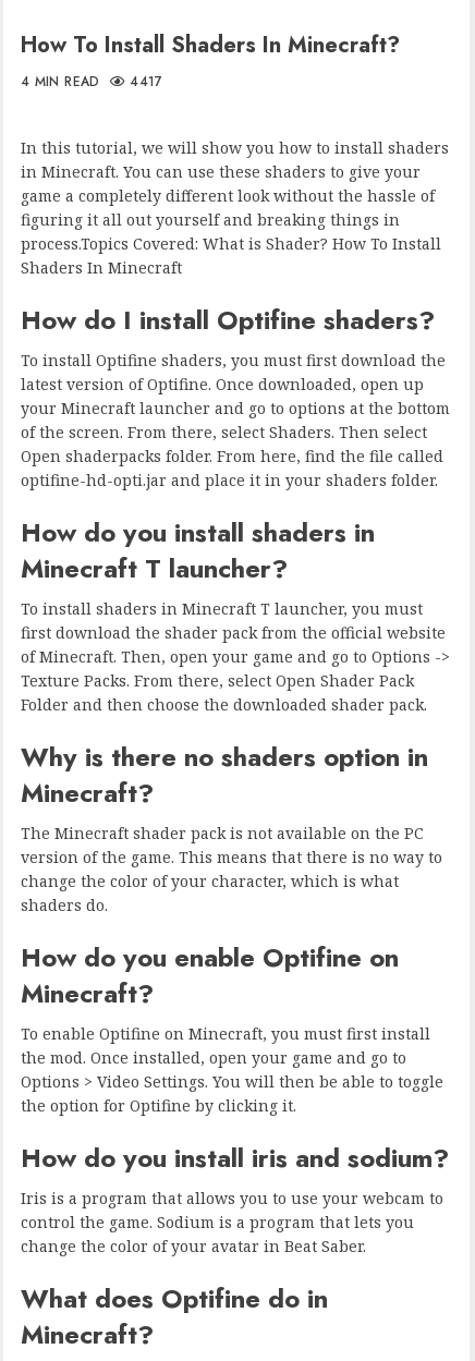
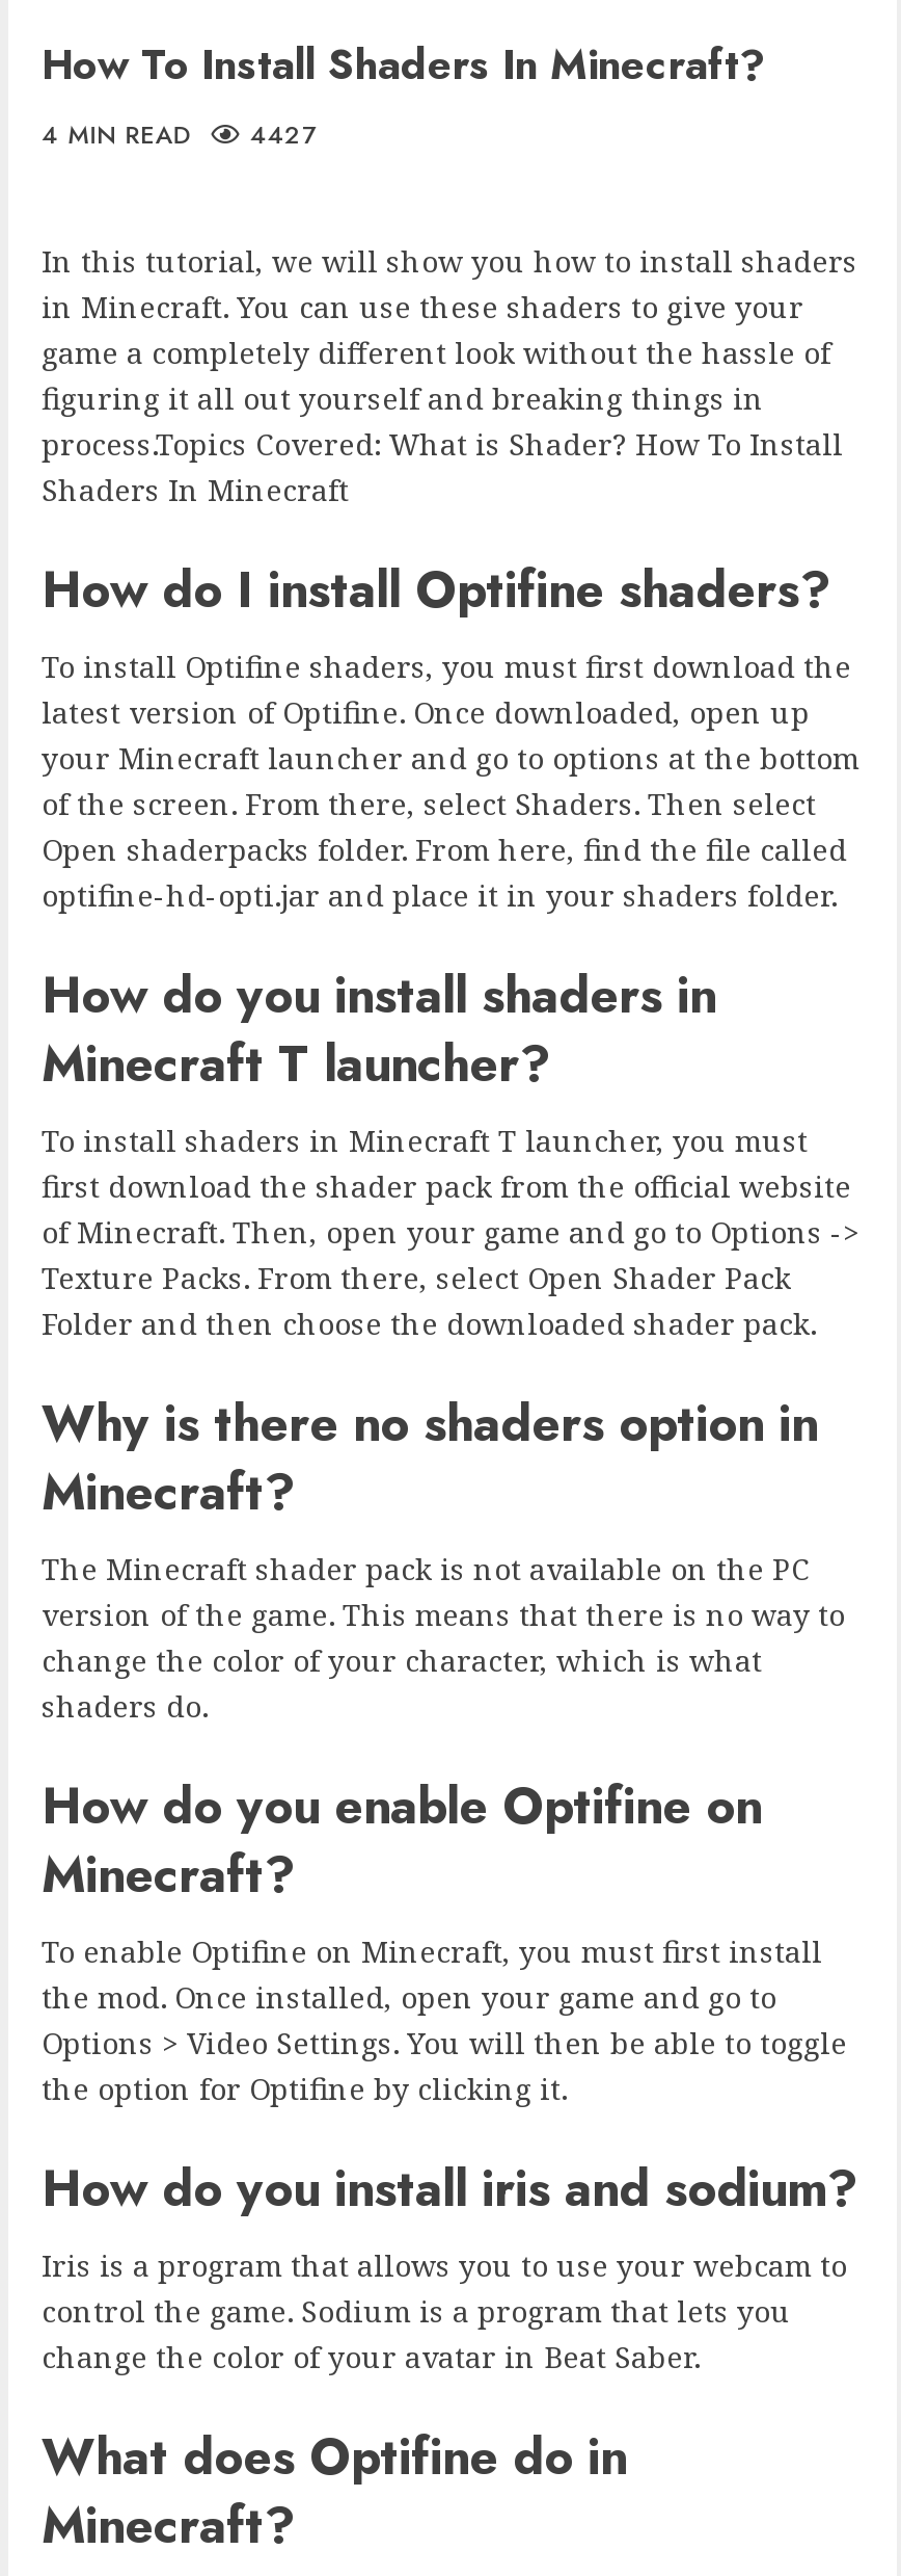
- 4 MIN READ 4417
+ 4 MIN READ 4427
